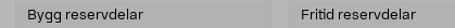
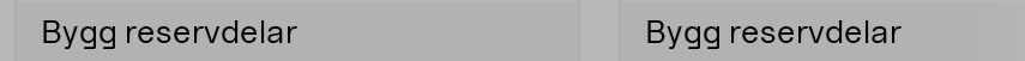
- Fritid reservdelar
+ Bygg reservdelar
